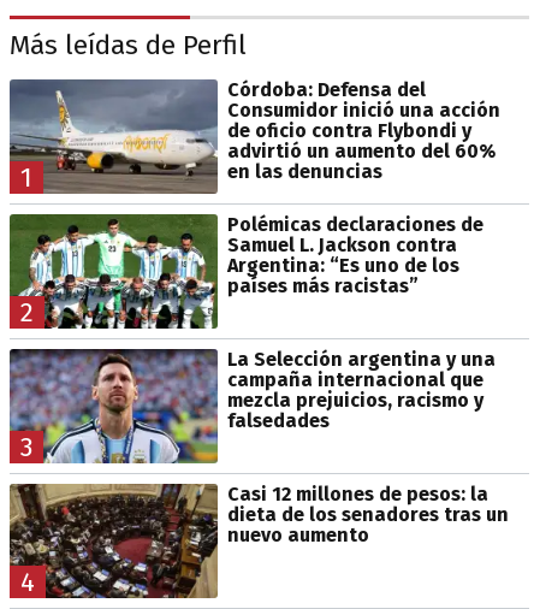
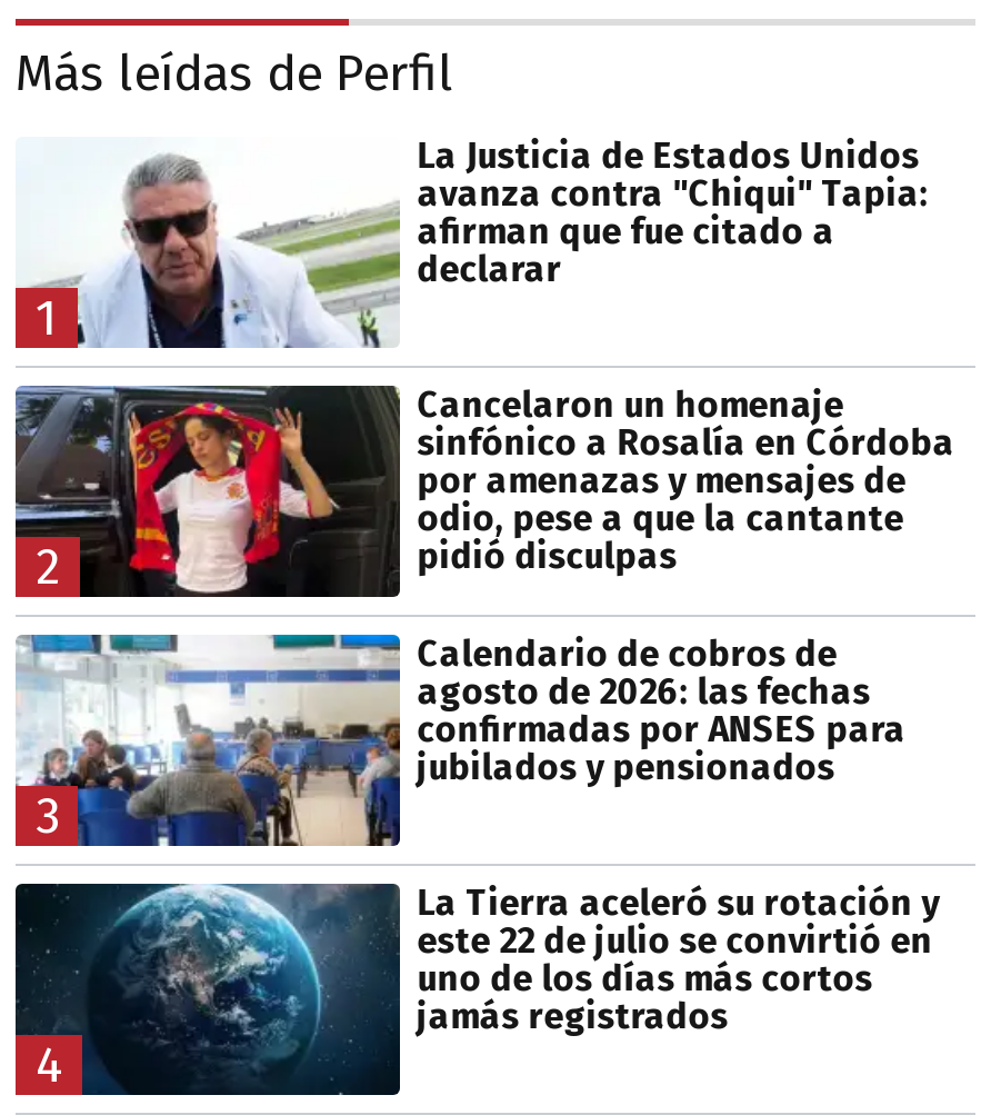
- [image]
- Córdoba: Defensa del
- Consumidor inició una acción
- de oficio contra Flybondi y
- advirtió un aumento del 60%
- en las denuncias
+ [image]
+ La Justicia de Estados Unidos
+ avanza contra "Chiqui" Tapia:
+ afirman que fue citado a
+ declarar

- [image]
- Polémicas declaraciones de
- Samuel L. Jackson contra
- Argentina: “Es uno de los
- países más racistas”
+ [image]
+ Cancelaron un homenaje
+ sinfónico a Rosalía en Córdoba
+ por amenazas y mensajes de
+ odio, pese a que la cantante
+ pidió disculpas

- [image]
- La Selección argentina y una
- campaña internacional que
- mezcla prejuicios, racismo y
- falsedades
+ [image]
+ Calendario de cobros de
+ agosto de 2026: las fechas
+ confirmadas por ANSES para
+ jubilados y pensionados

- [image]
- Casi 12 millones de pesos: la
- dieta de los senadores tras un
- nuevo aumento
+ [image]
+ La Tierra aceleró su rotación y
+ este 22 de julio se convirtió en
+ uno de los días más cortos
+ jamás registrados
